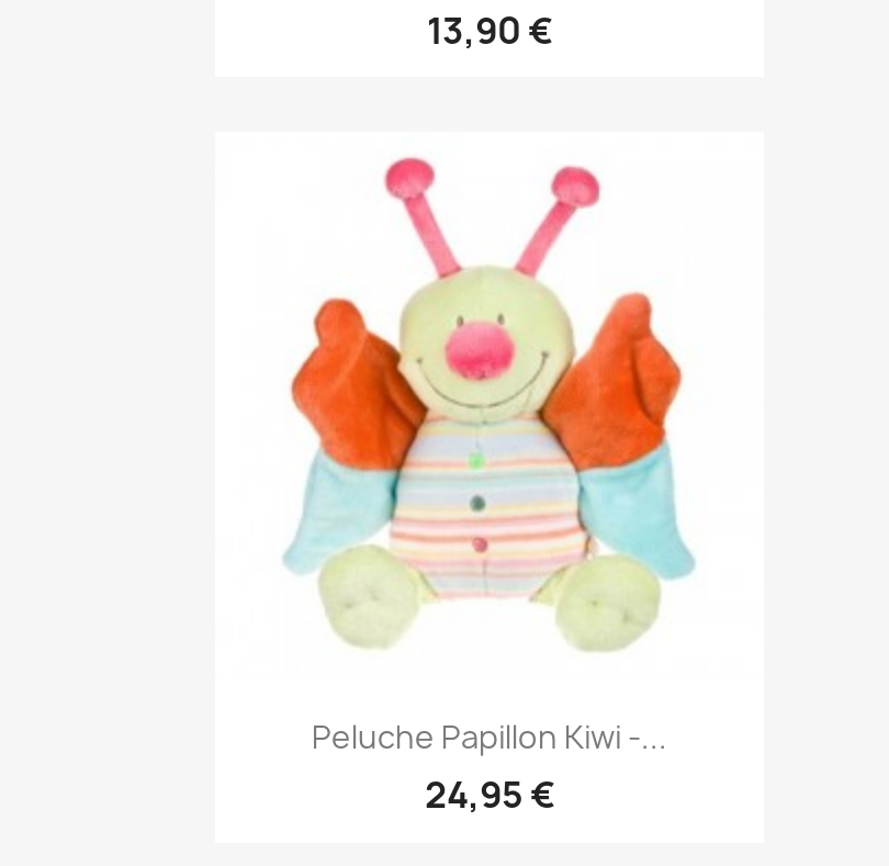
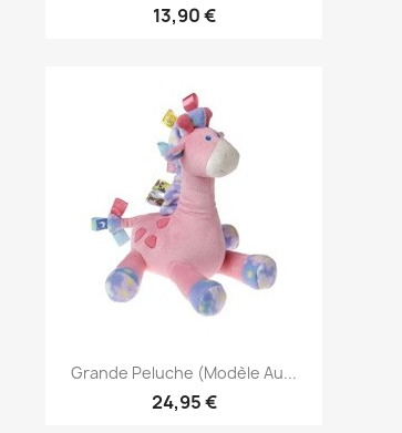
- [image]
- Peluche Papillon Kiwi -...
+ [image]
+ Grande Peluche (modèle Au...
